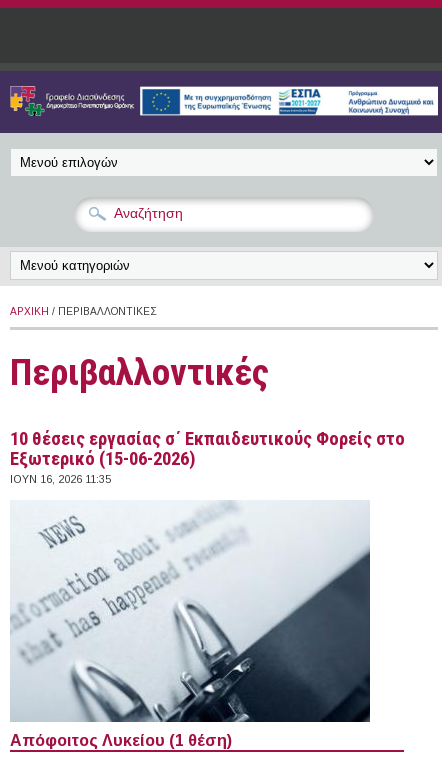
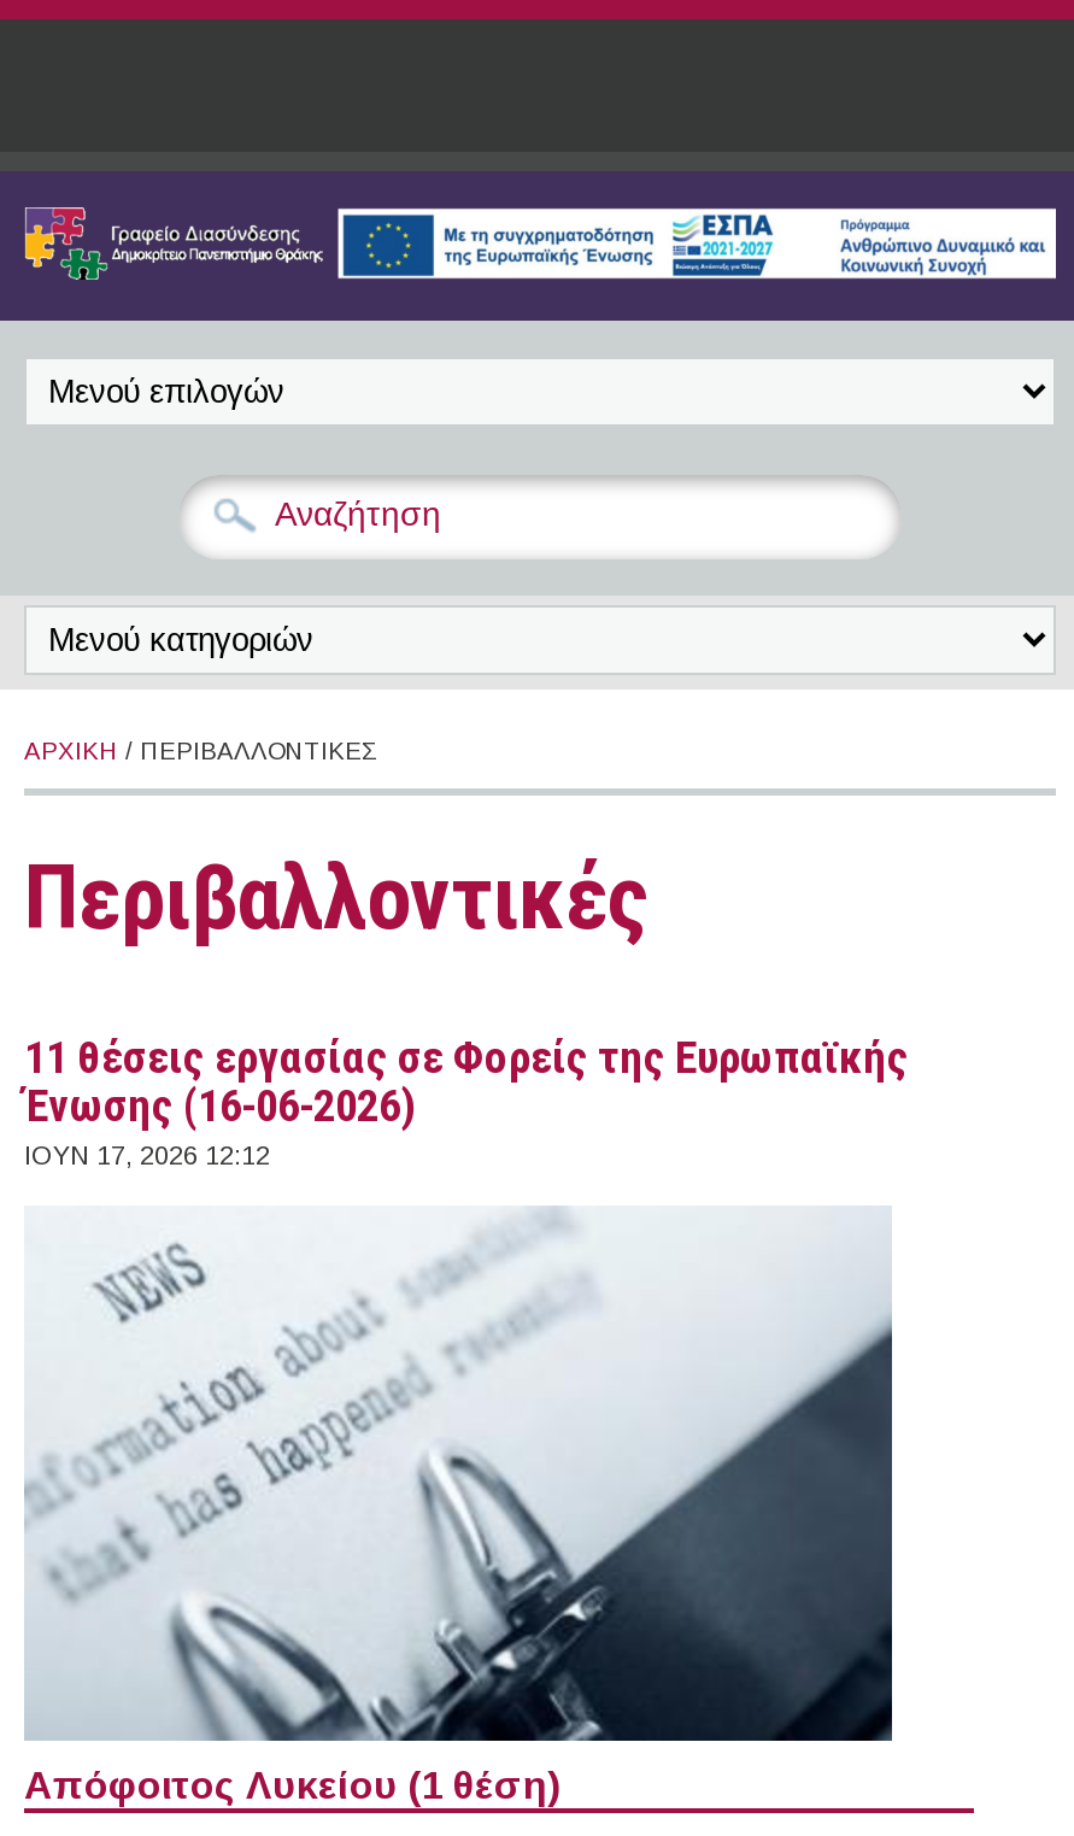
- 10 θέσεις εργασίας σ΄ Εκπαιδευτικούς Φορείς στο
- Εξωτερικό (15-06-2026)
- ΙΟΥΝ 16, 2026 11:35
+ 11 θέσεις εργασίας σε Φορείς της Ευρωπαϊκής
+ Ένωσης (16-06-2026)
+ ΙΟΥΝ 17, 2026 12:12
